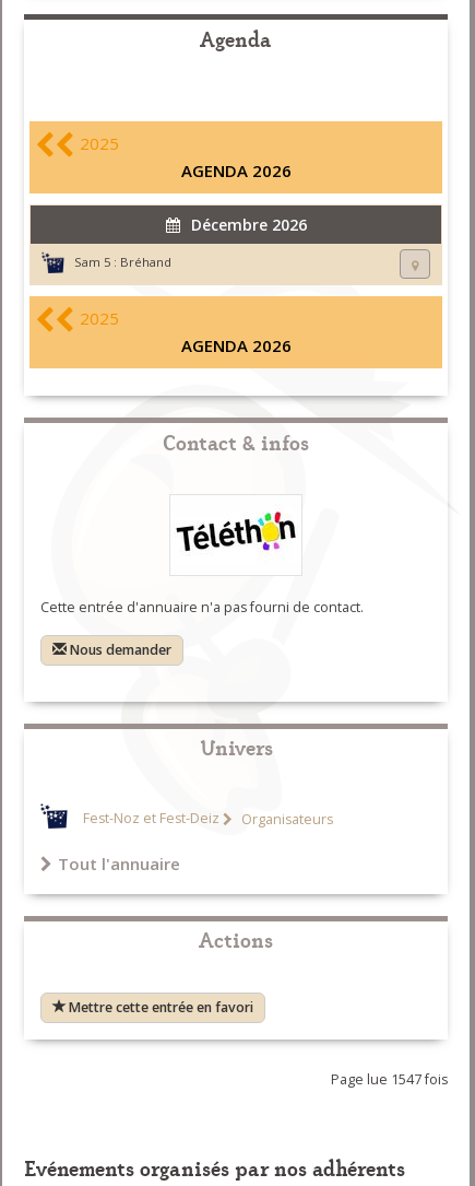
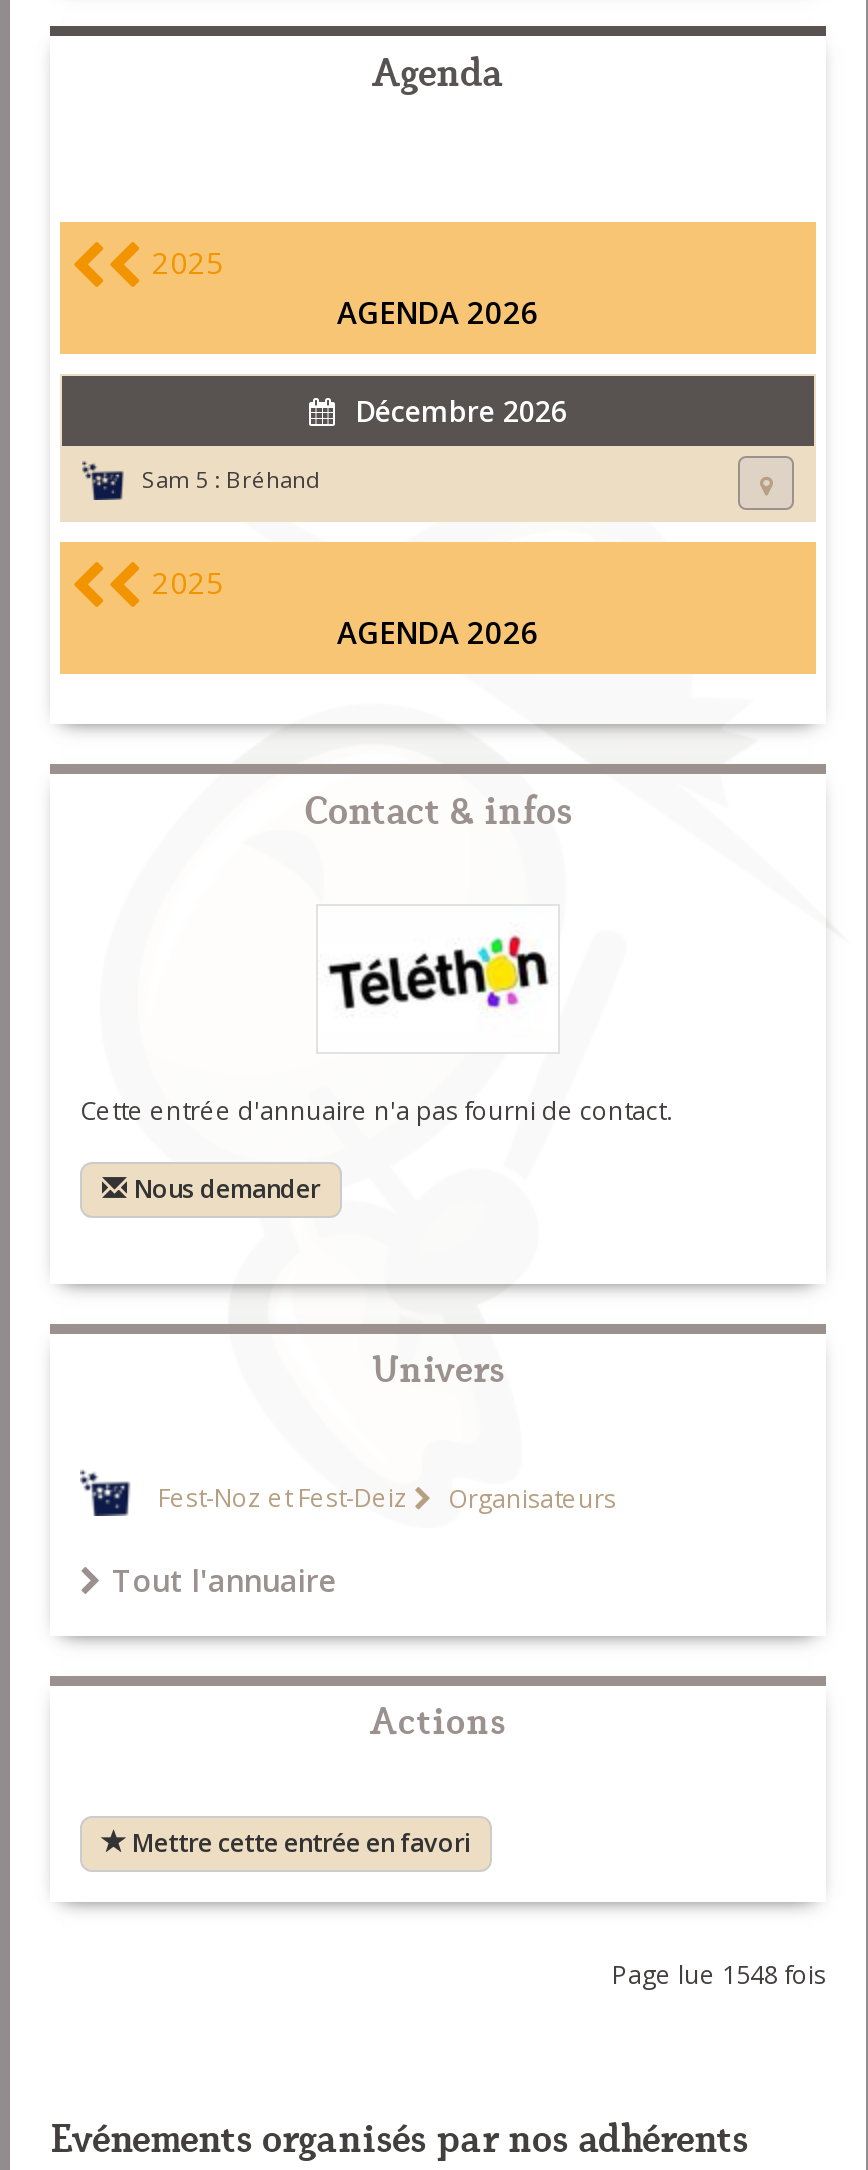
- Page lue 1547 fois
+ Page lue 1548 fois
